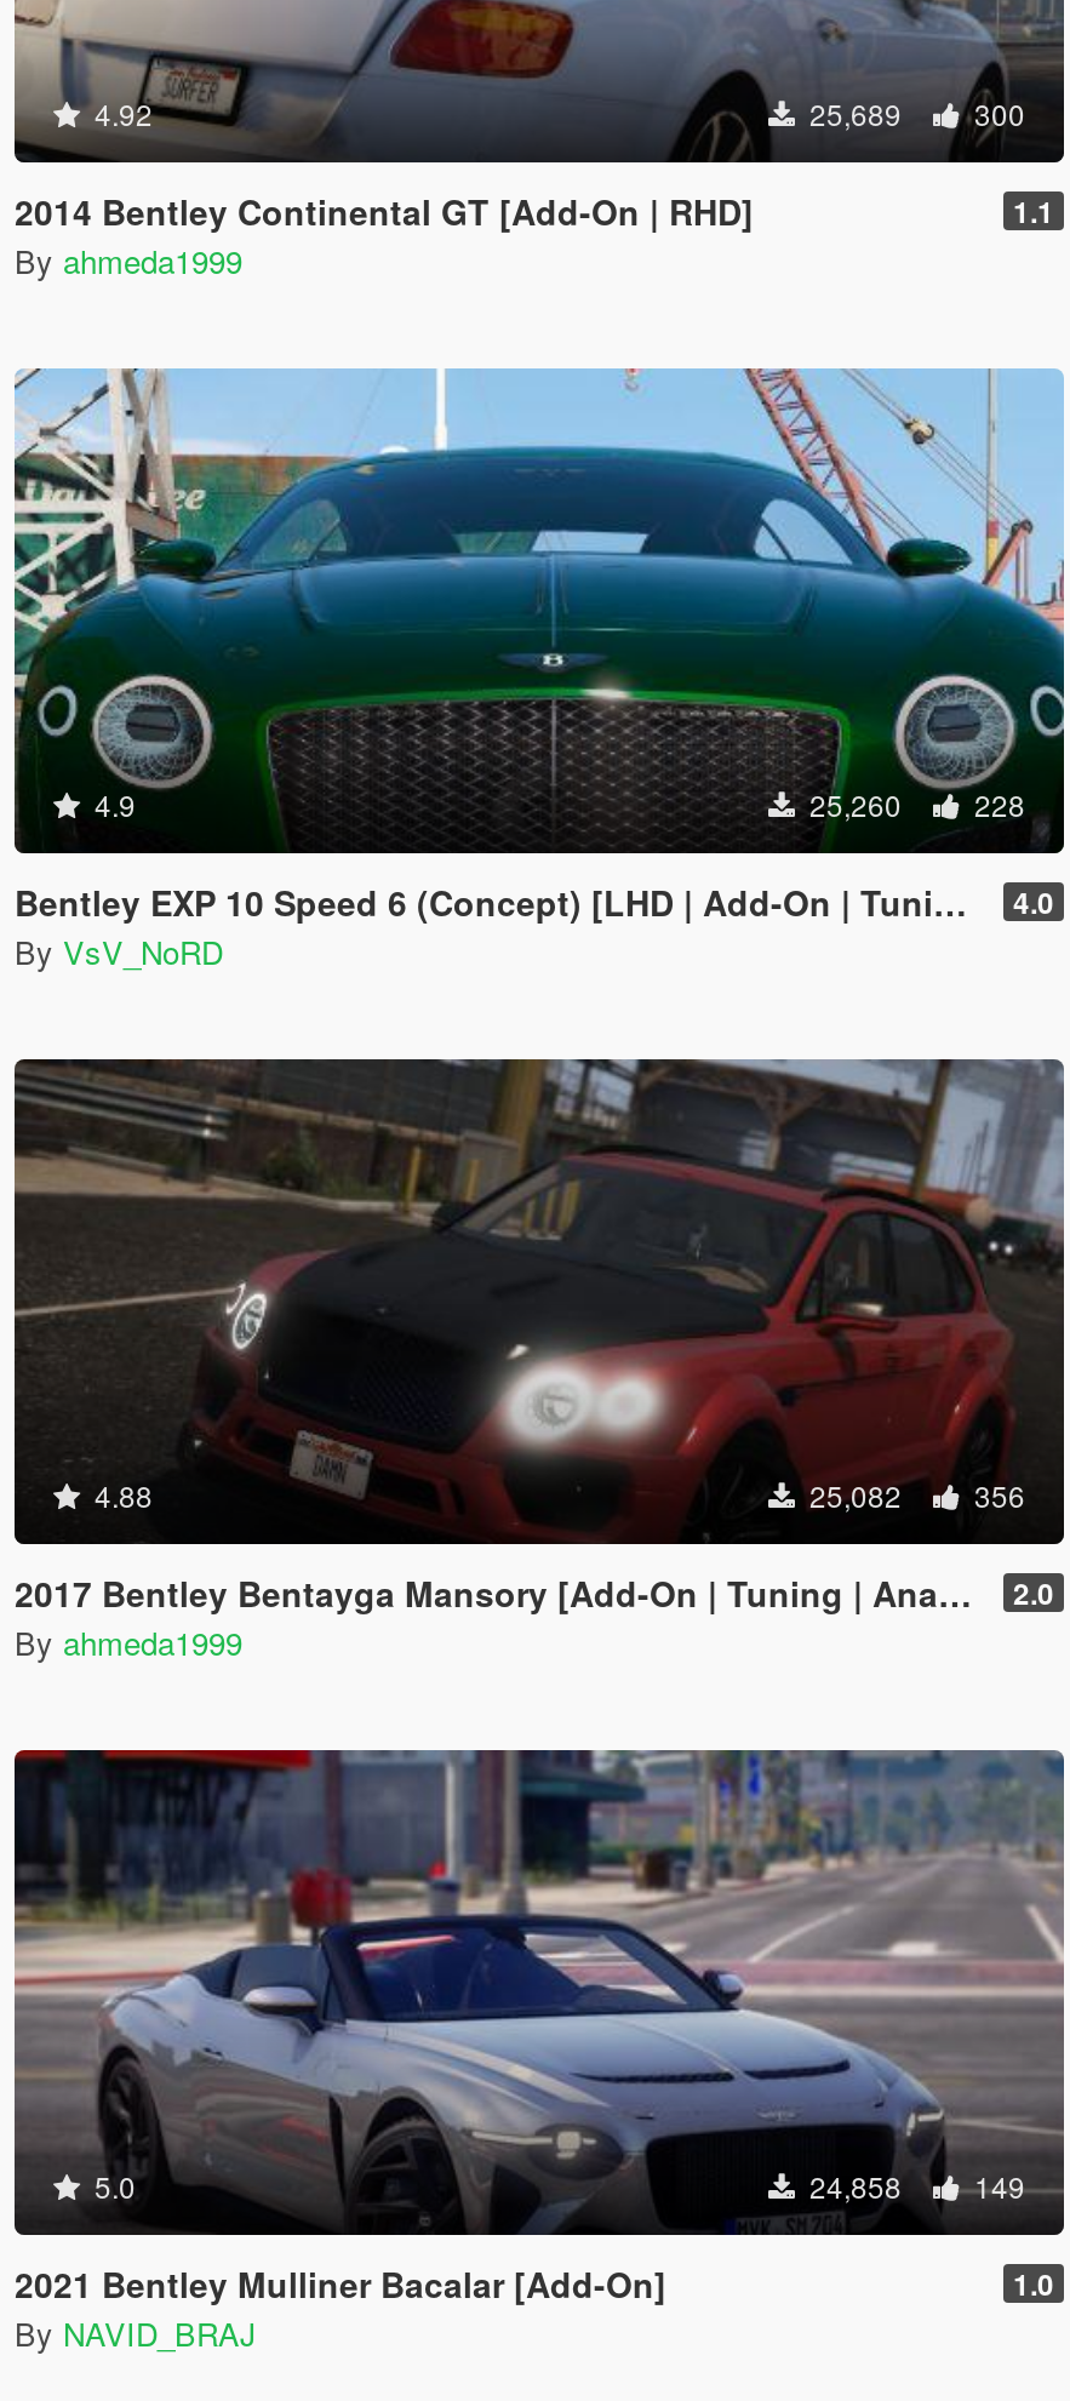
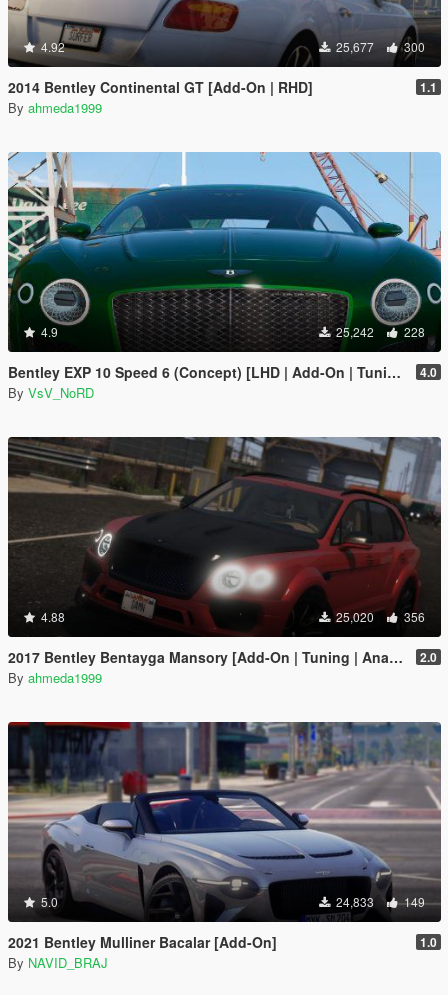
- 25,689 300
+ 25,677 300

- 25,260 228
+ 25,242 228

- 25,082 356
+ 25,020 356

- 24,858 149
+ 24,833 149
